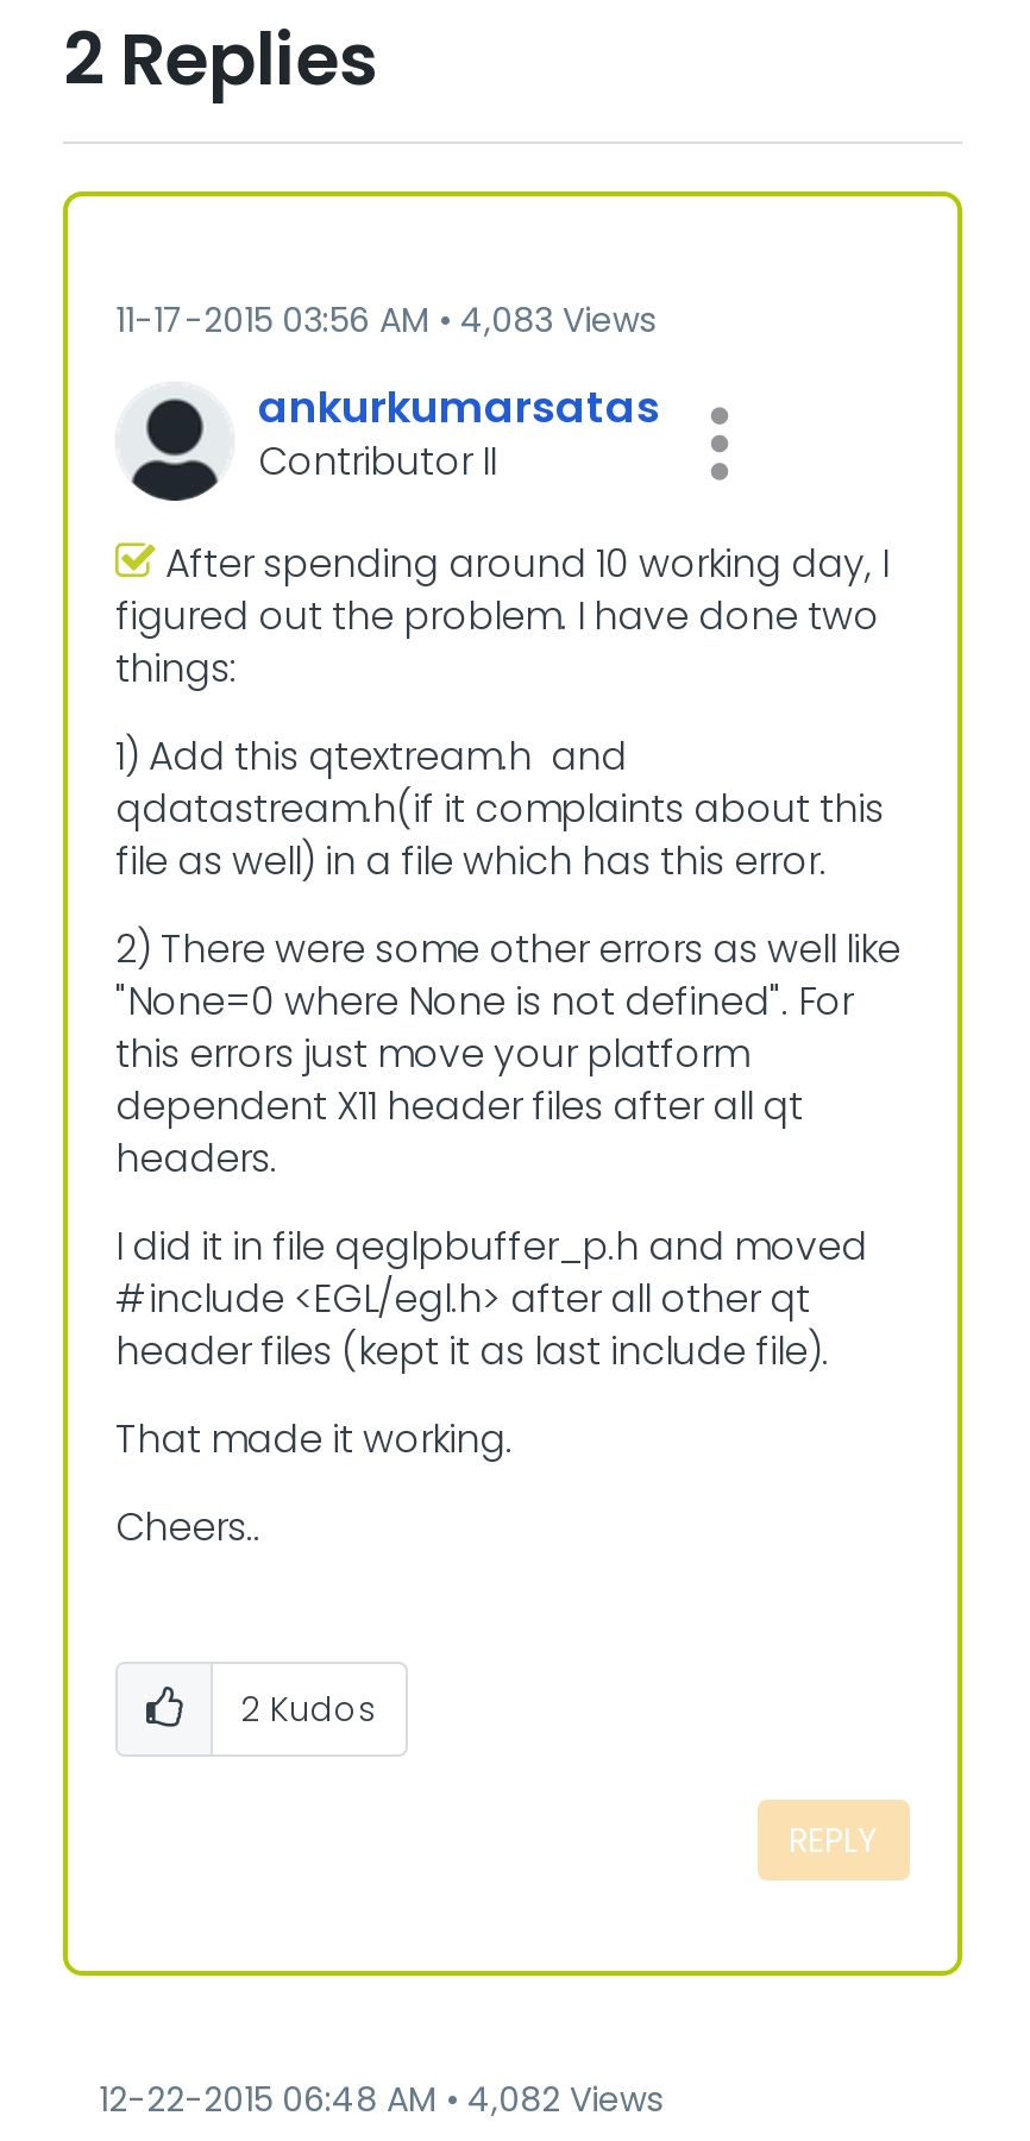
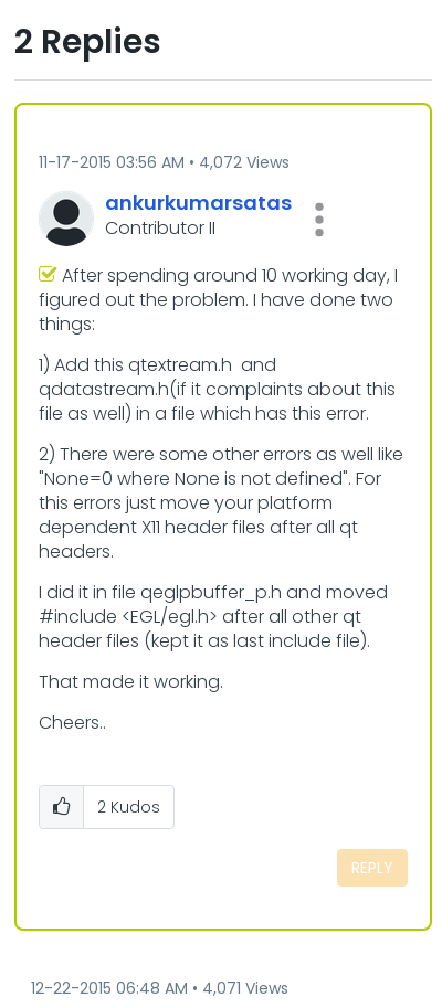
- 4,083 Views
+ 4,072 Views

- 12-22-2015 06:48 AM 4,082 Views
+ 12-22-2015 06:48 AM 4,071 Views
